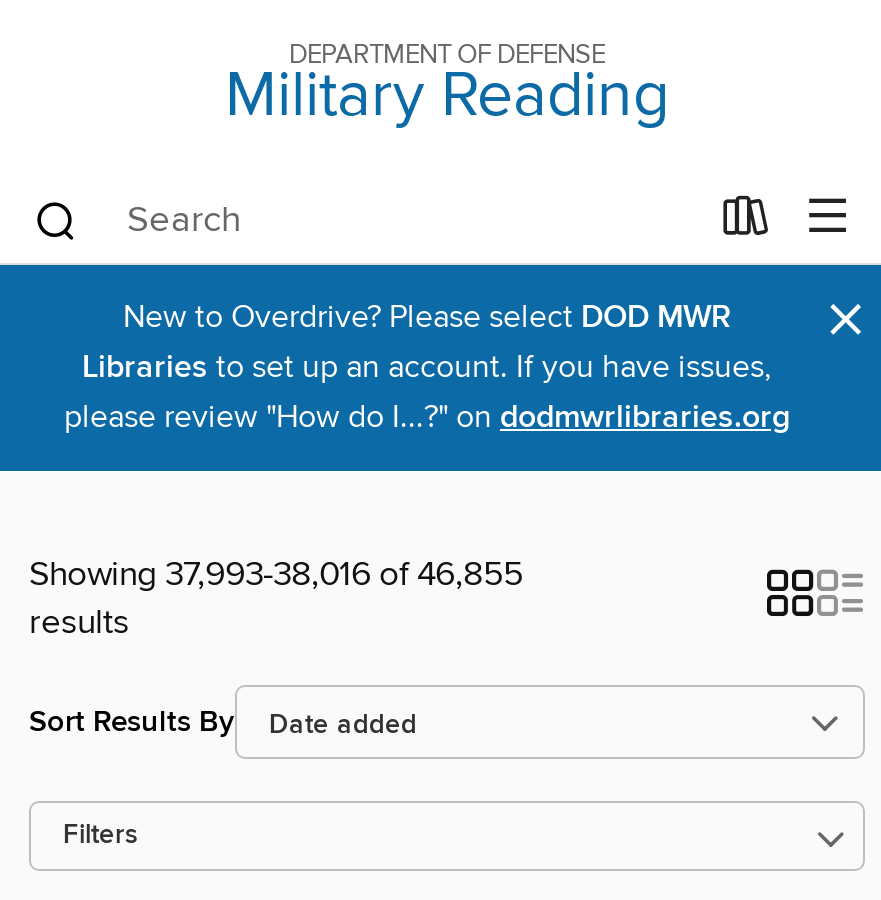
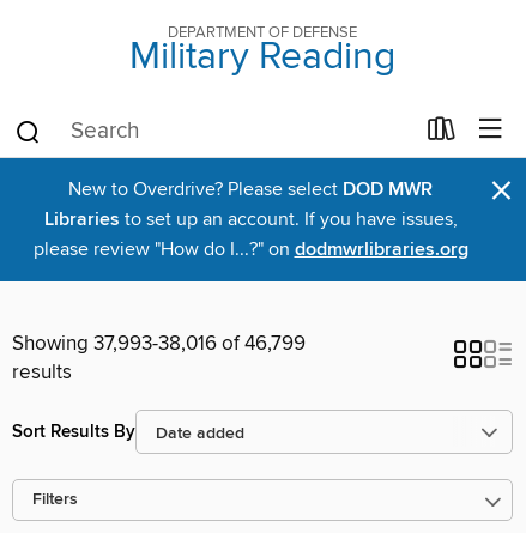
- Showing 37,993-38,016 of 46,855
+ Showing 37,993-38,016 of 46,799
